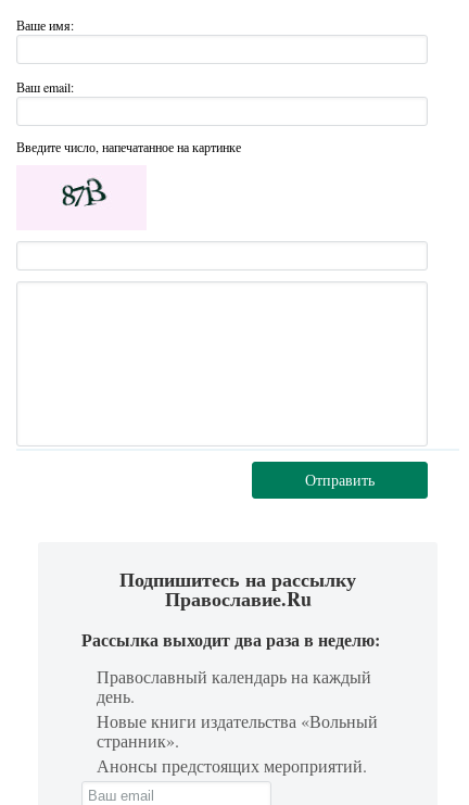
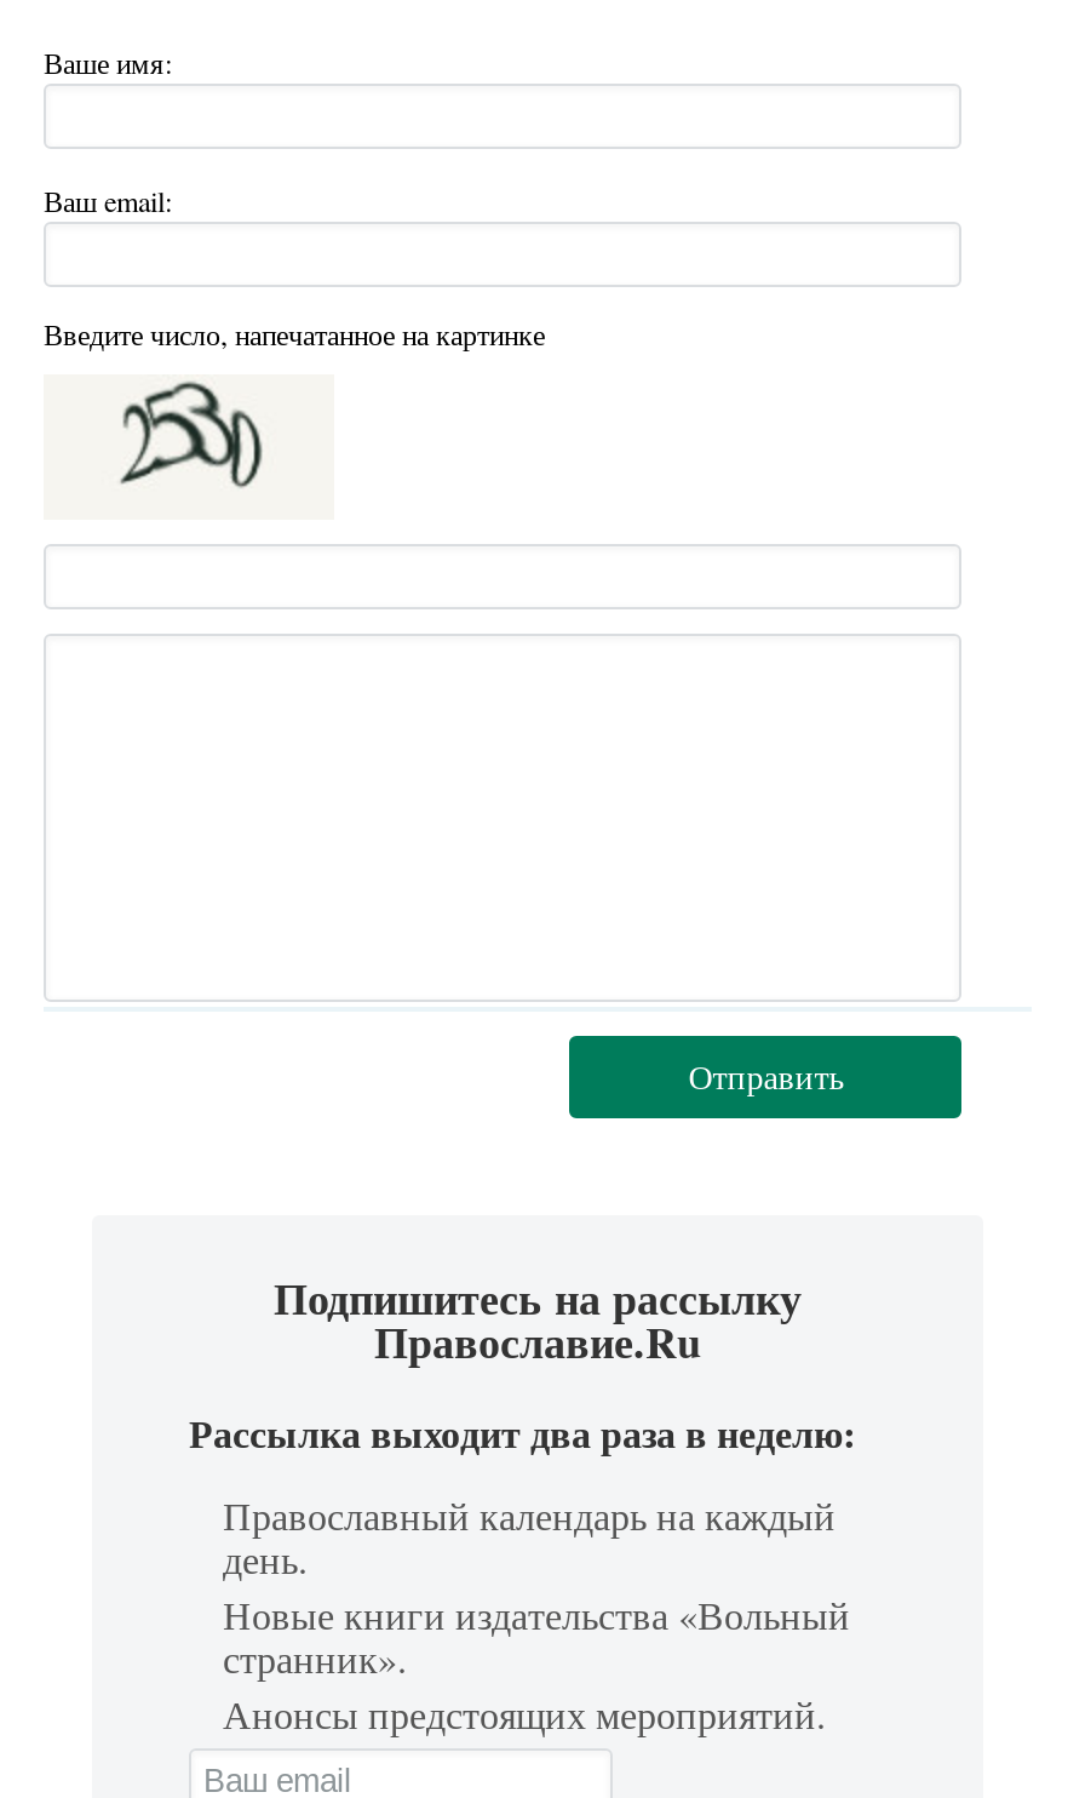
- [image]
+ [image]
